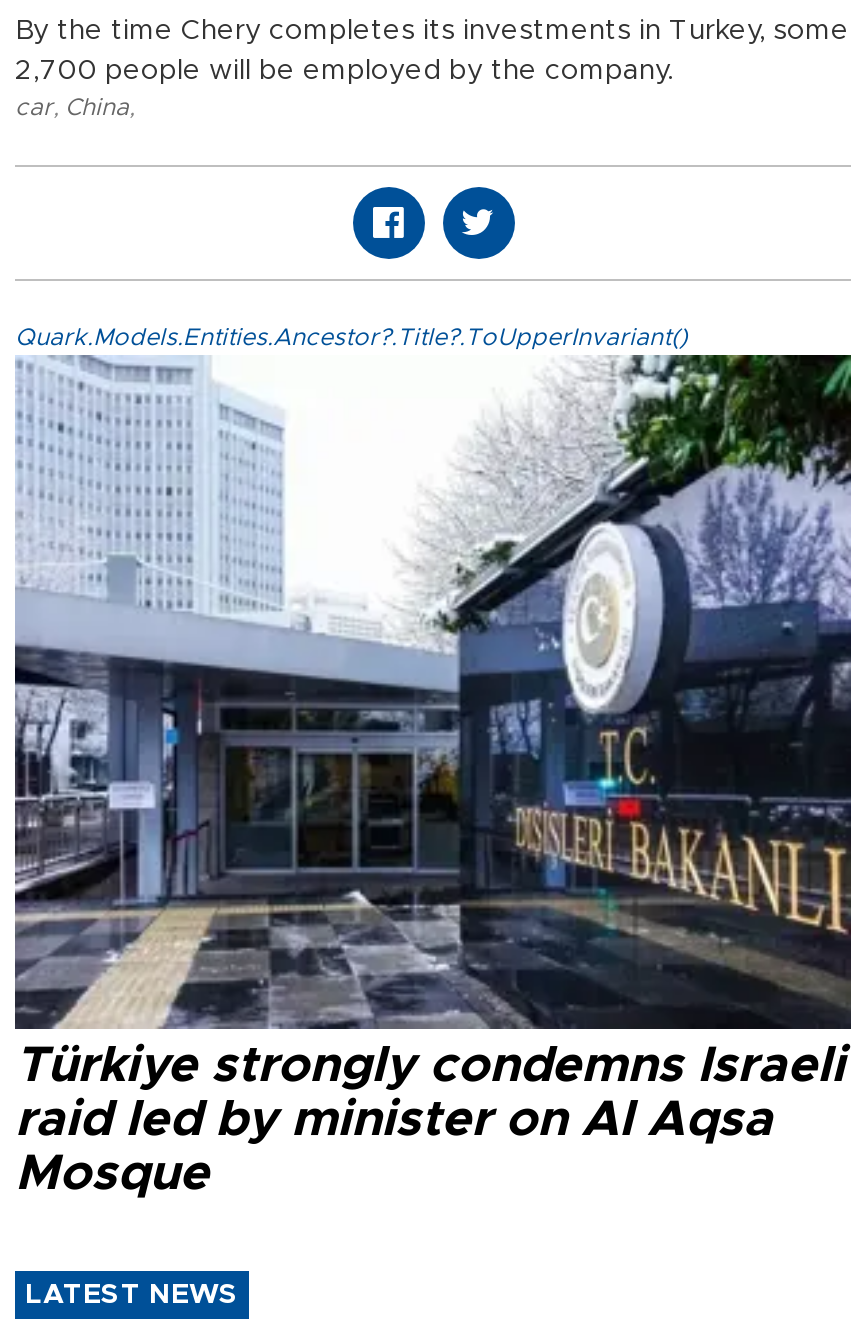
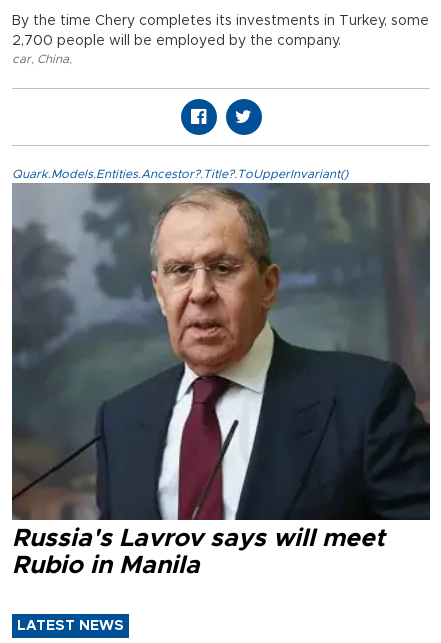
- [image]
- Türkiye strongly condemns Israeli
- raid led by minister on Al Aqsa
- Mosque
+ [image]
+ Russia's Lavrov says will meet
+ Rubio in Manila
